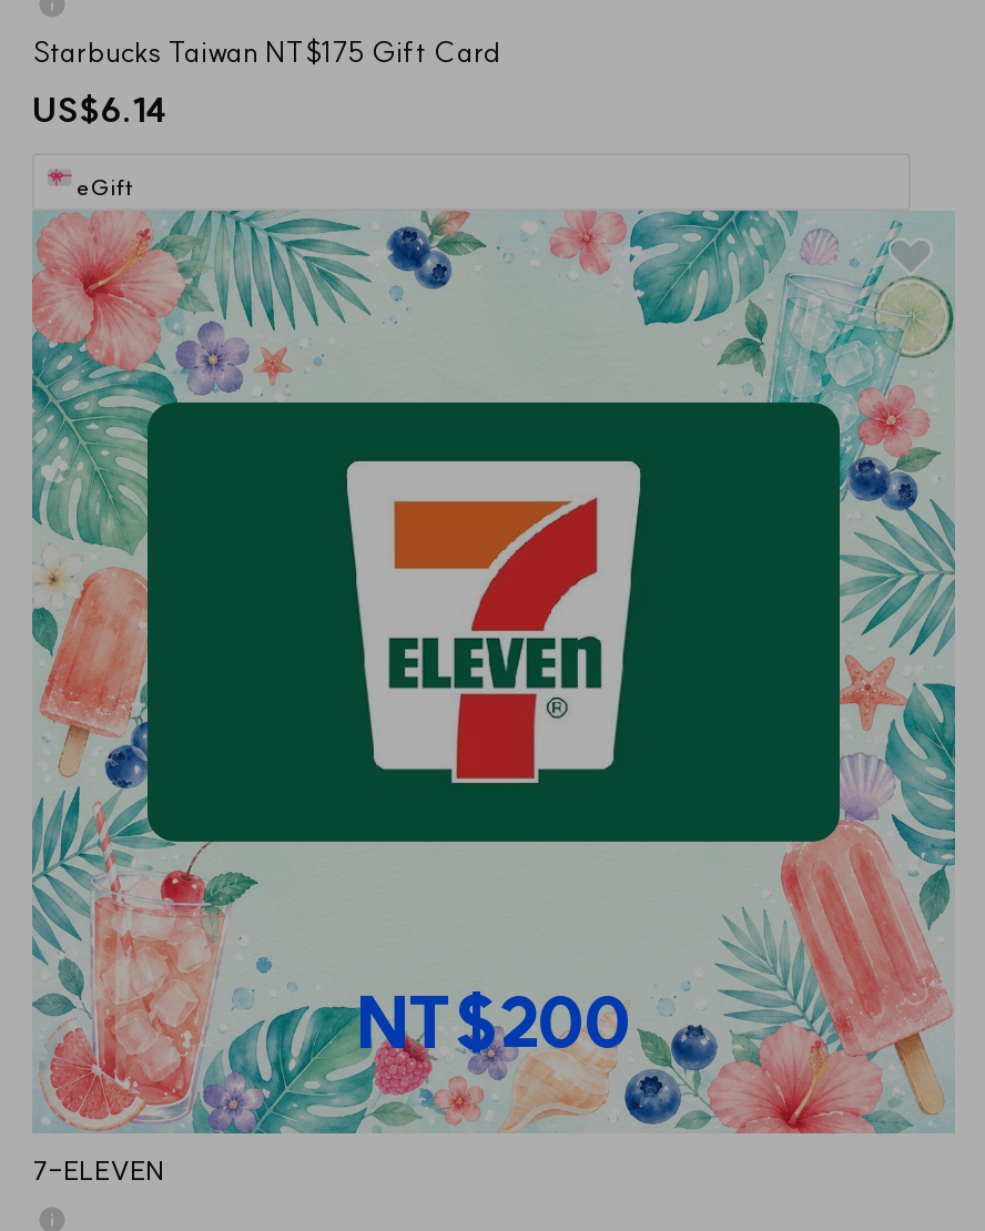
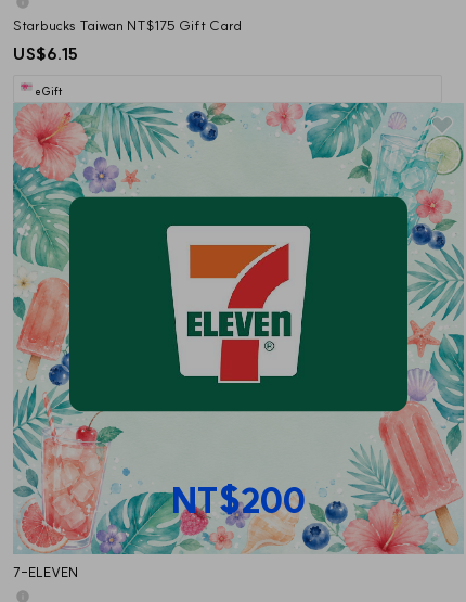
- US$6.14
+ US$6.15
